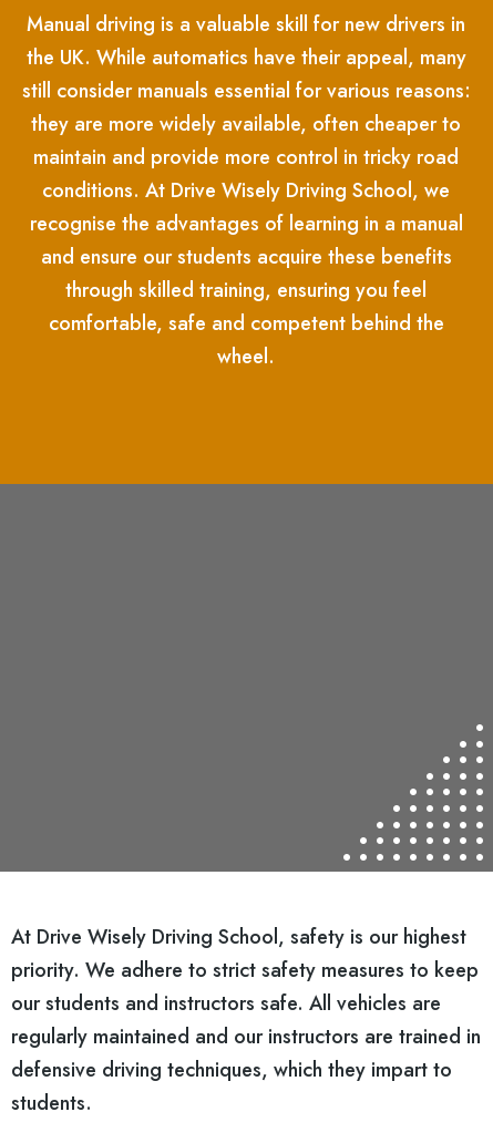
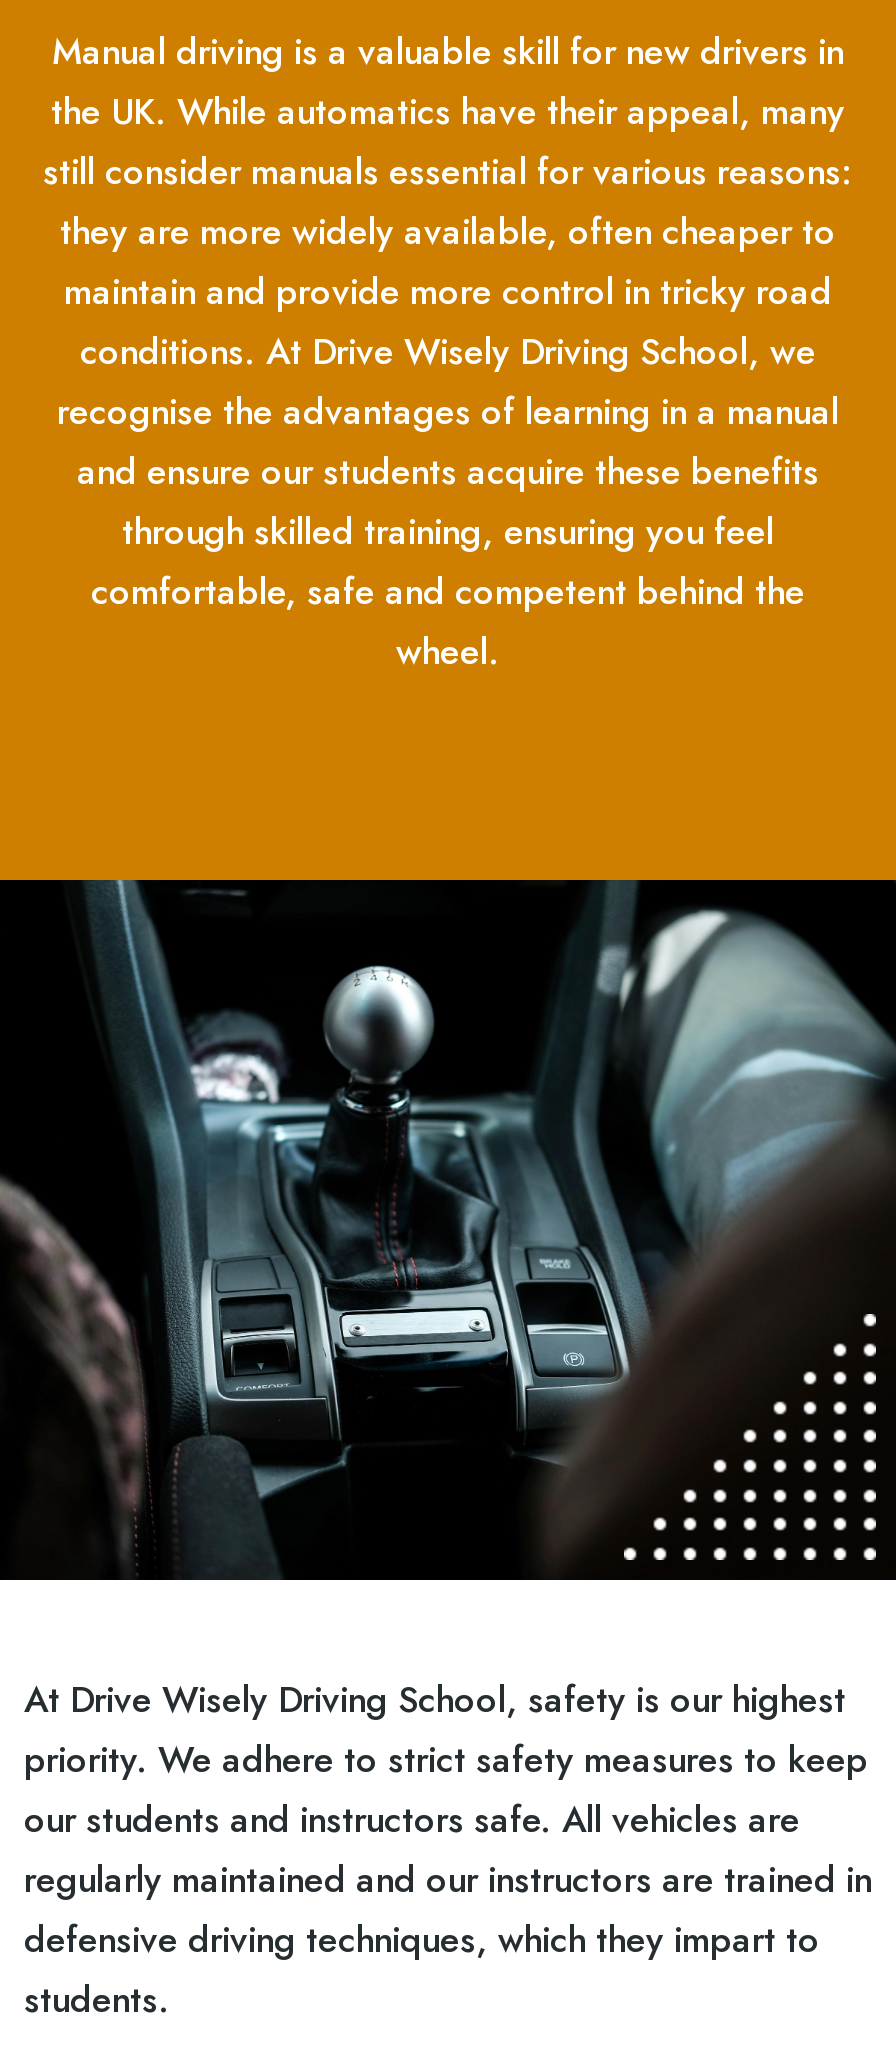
+ [image]
